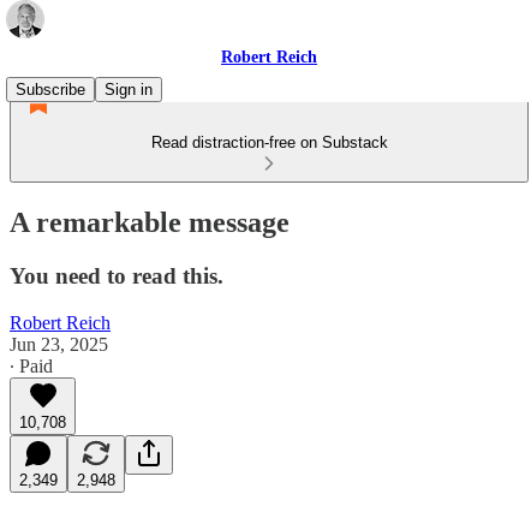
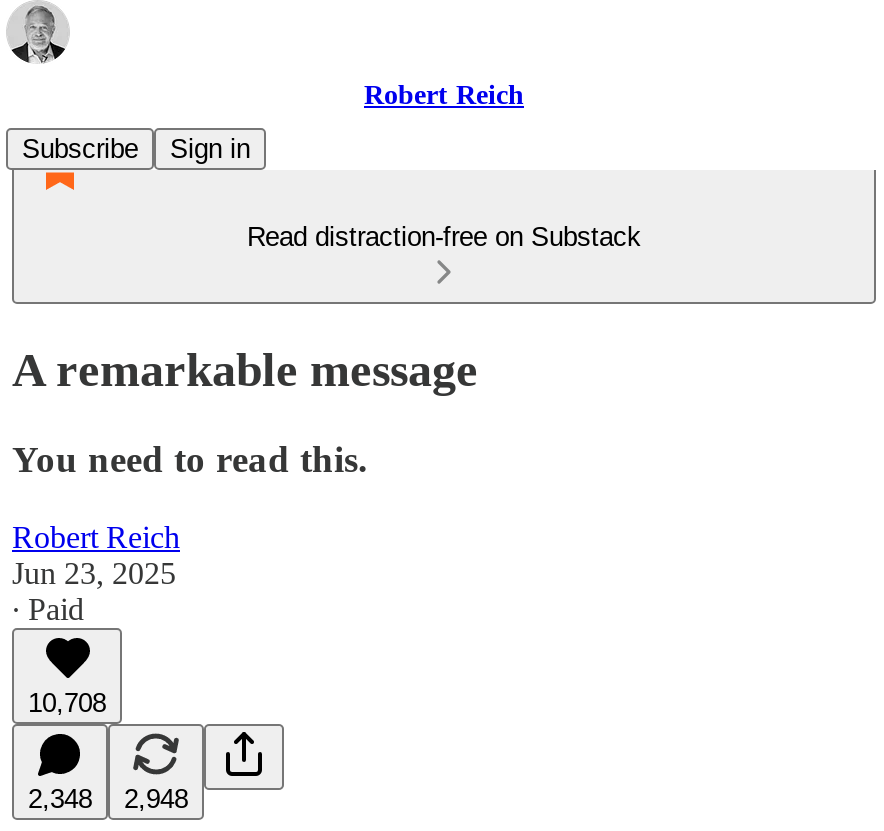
- 2,349 2,948
+ 2,348 2,948
